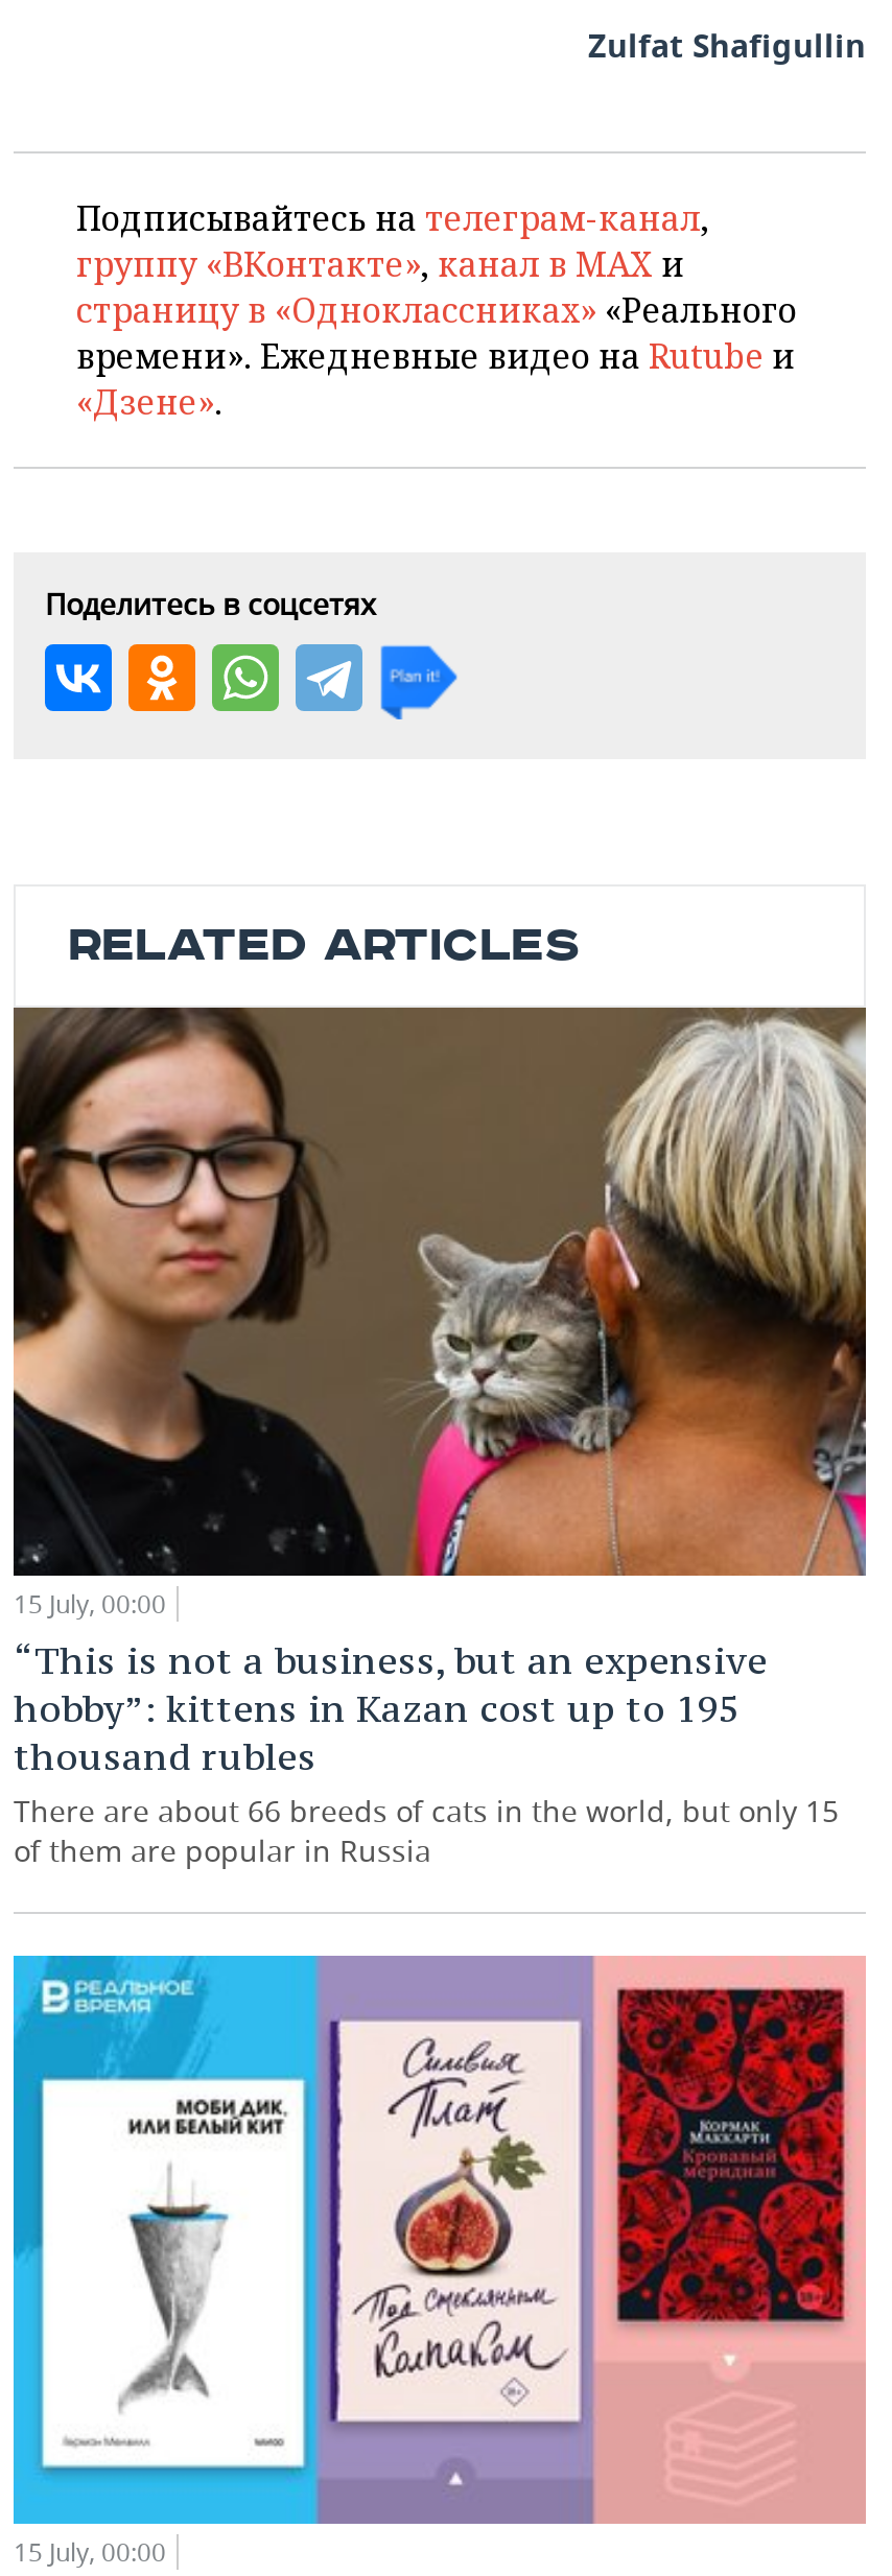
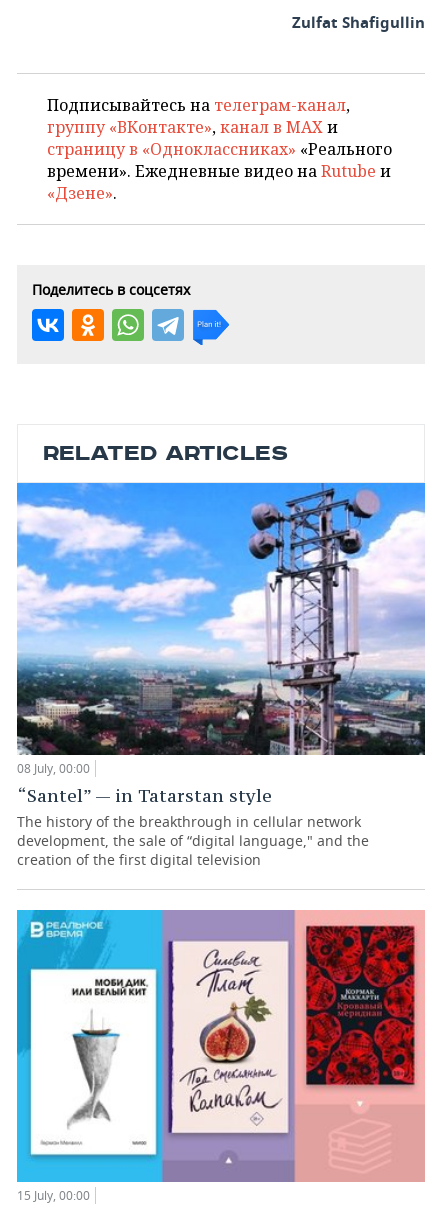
- [image]
- 15 July, 00:00
- “This is not a business, but an expensive
- hobby”: kittens in Kazan cost up to 195
- thousand rubles
- There are about 66 breeds of cats in the world, but only 15
- of them are popular in Russia
+ [image]
+ 08 July, 00:00
+ “Santel” — in Tatarstan style
+ The history of the breakthrough in cellular network
+ development, the sale of “digital language," and the
+ creation of the first digital television
